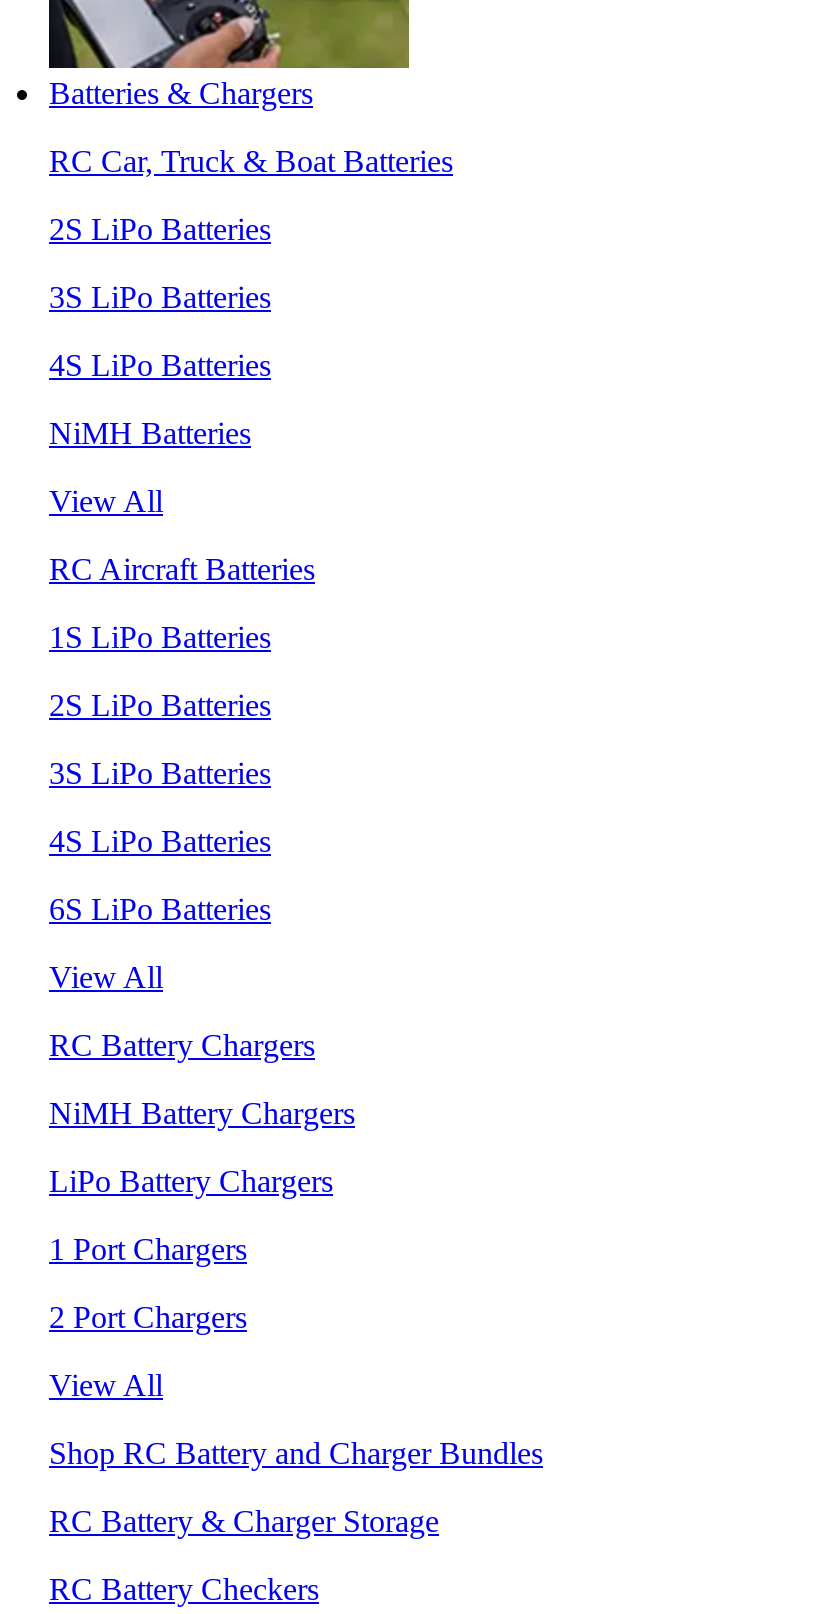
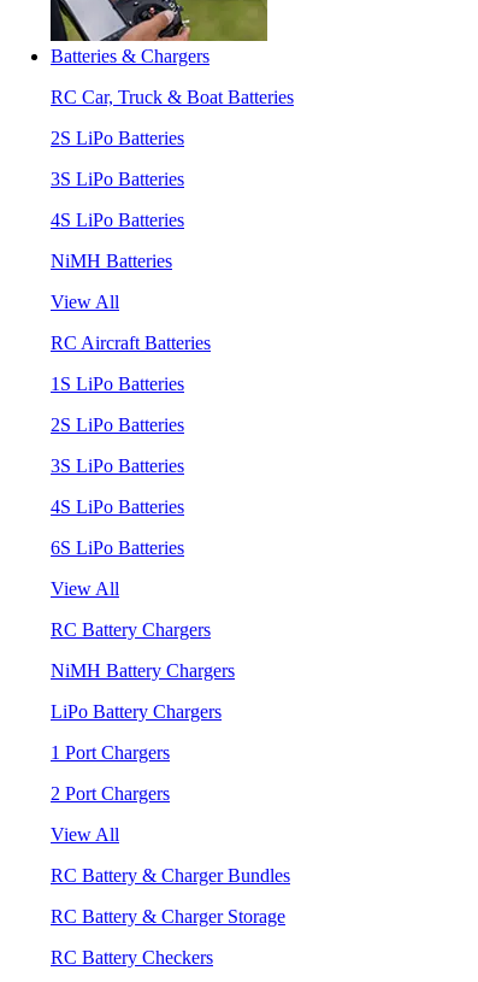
- Shop RC Battery and Charger Bundles
+ RC Battery & Charger Bundles
